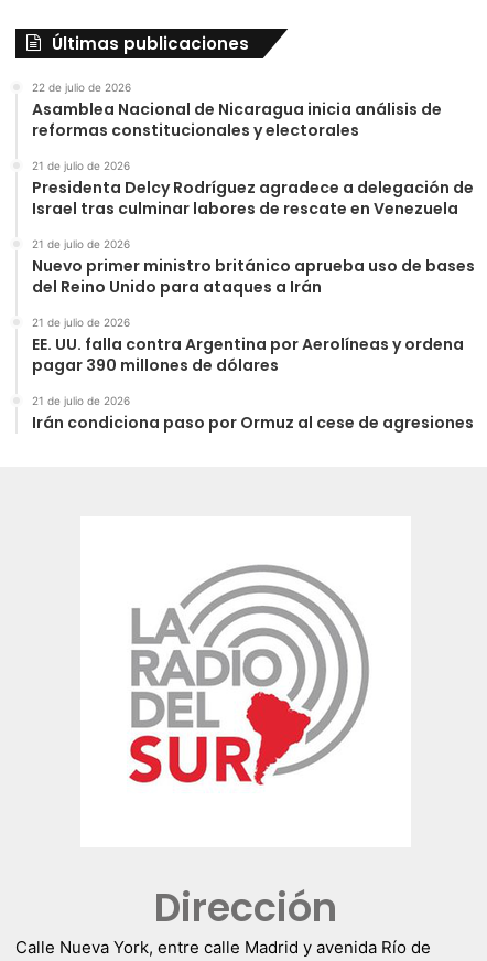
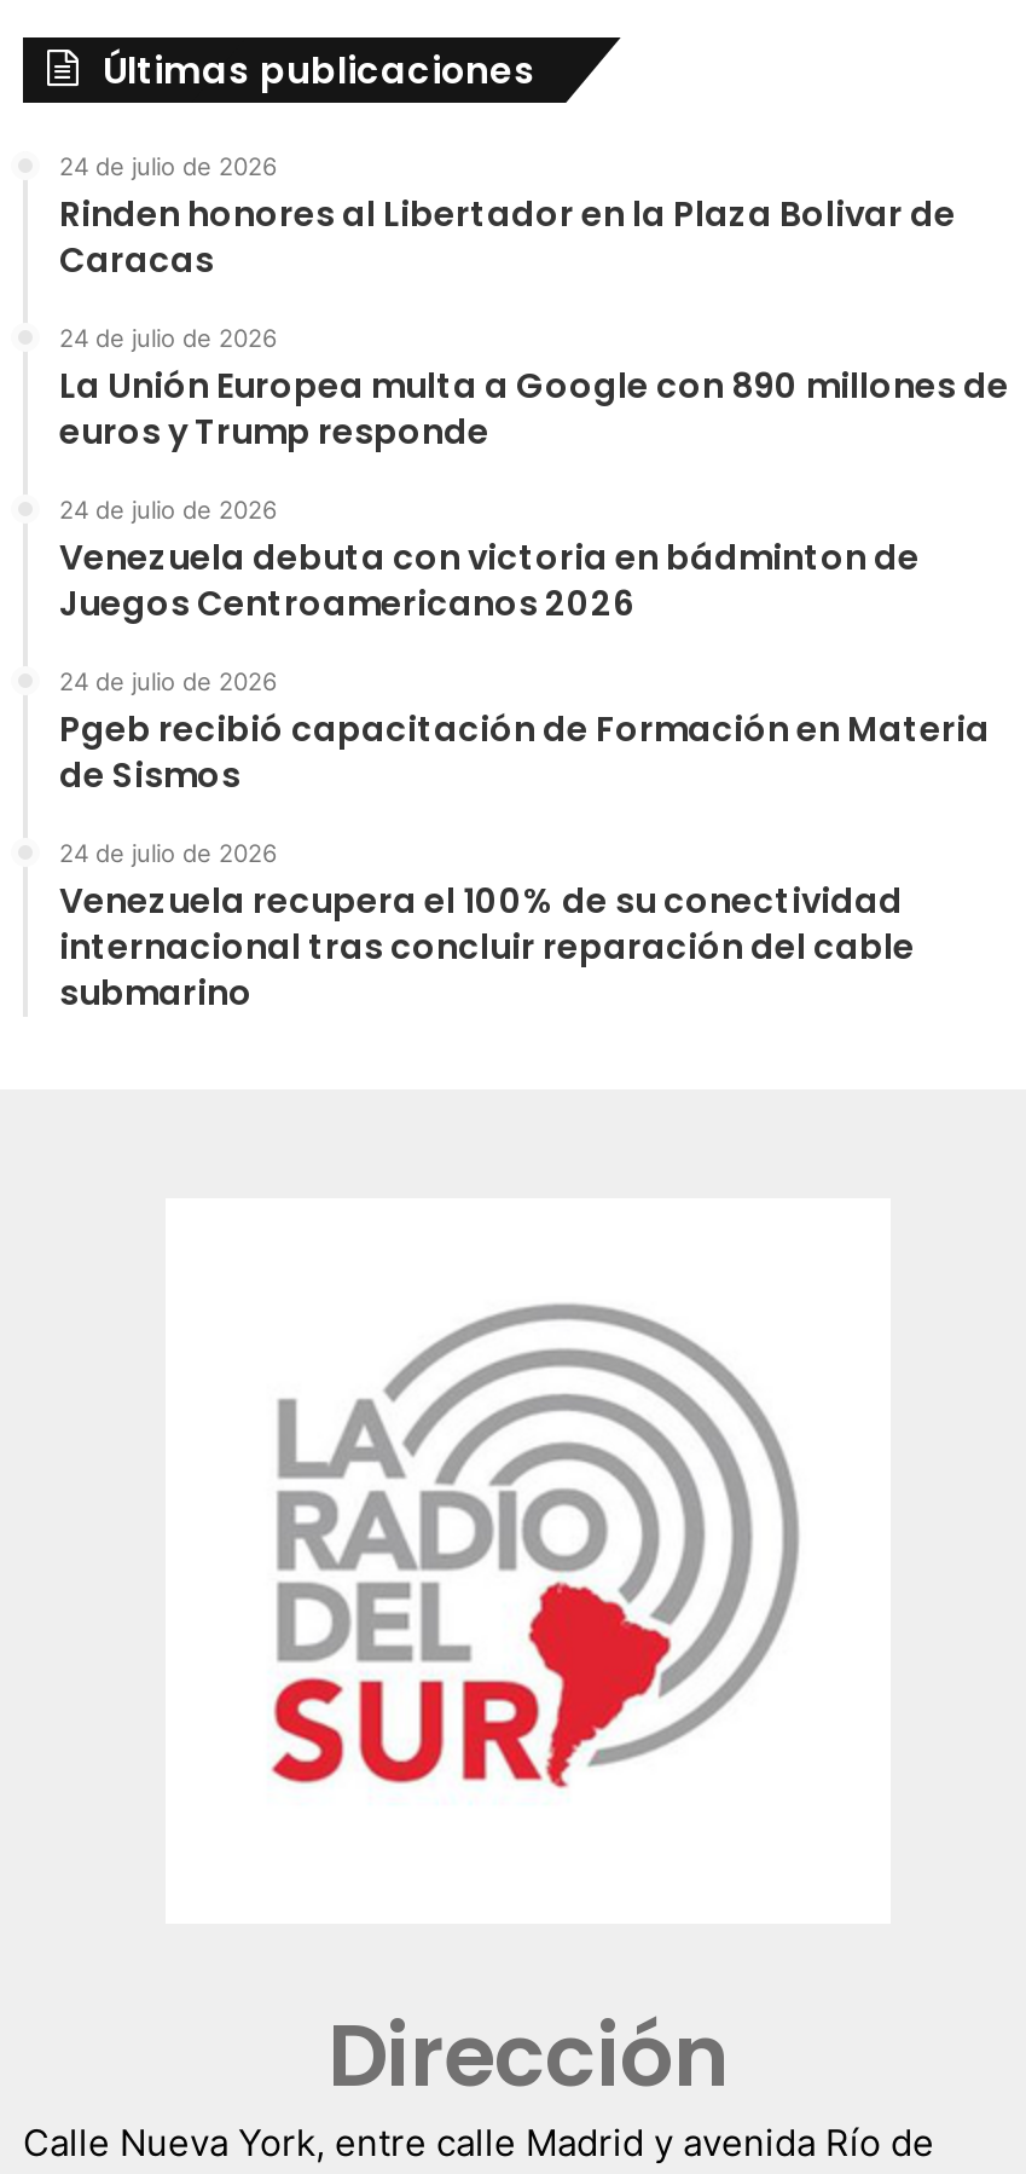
- 22 de julio de 2026
- Asamblea Nacional de Nicaragua inicia análisis de
- reformas constitucionales y electorales
+ 24 de julio de 2026
+ Rinden honores al Libertador en la Plaza Bolivar de
+ Caracas

- 21 de julio de 2026
- Presidenta Delcy Rodríguez agradece a delegación de
- Israel tras culminar labores de rescate en Venezuela
+ 24 de julio de 2026
+ La Unión Europea multa a Google con 890 millones de
+ euros y Trump responde

- 21 de julio de 2026
- Nuevo primer ministro británico aprueba uso de bases
- del Reino Unido para ataques a Irán
+ 24 de julio de 2026
+ Venezuela debuta con victoria en bádminton de
+ Juegos Centroamericanos 2026

- 21 de julio de 2026
- EE. UU. falla contra Argentina por Aerolíneas y ordena
- pagar 390 millones de dólares
+ 24 de julio de 2026
+ Pgeb recibió capacitación de Formación en Materia
+ de Sismos

- 21 de julio de 2026
- Irán condiciona paso por Ormuz al cese de agresiones
+ 24 de julio de 2026
+ Venezuela recupera el 100% de su conectividad
+ internacional tras concluir reparación del cable
+ submarino
